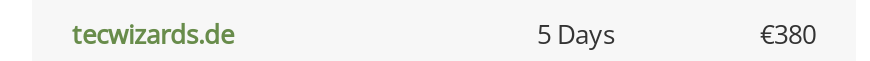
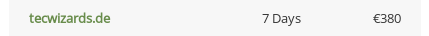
- 5 Days
+ 7 Days
